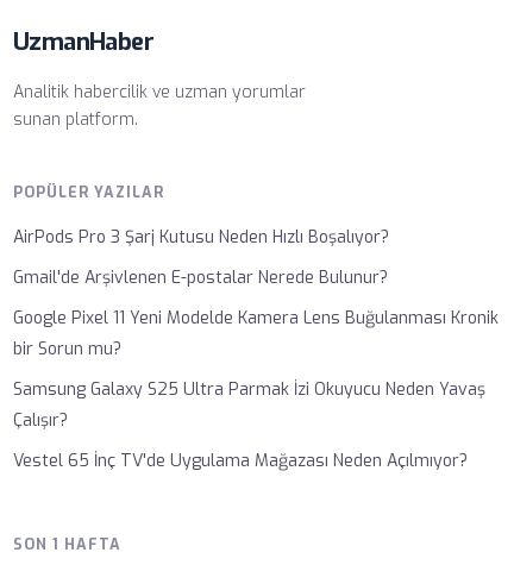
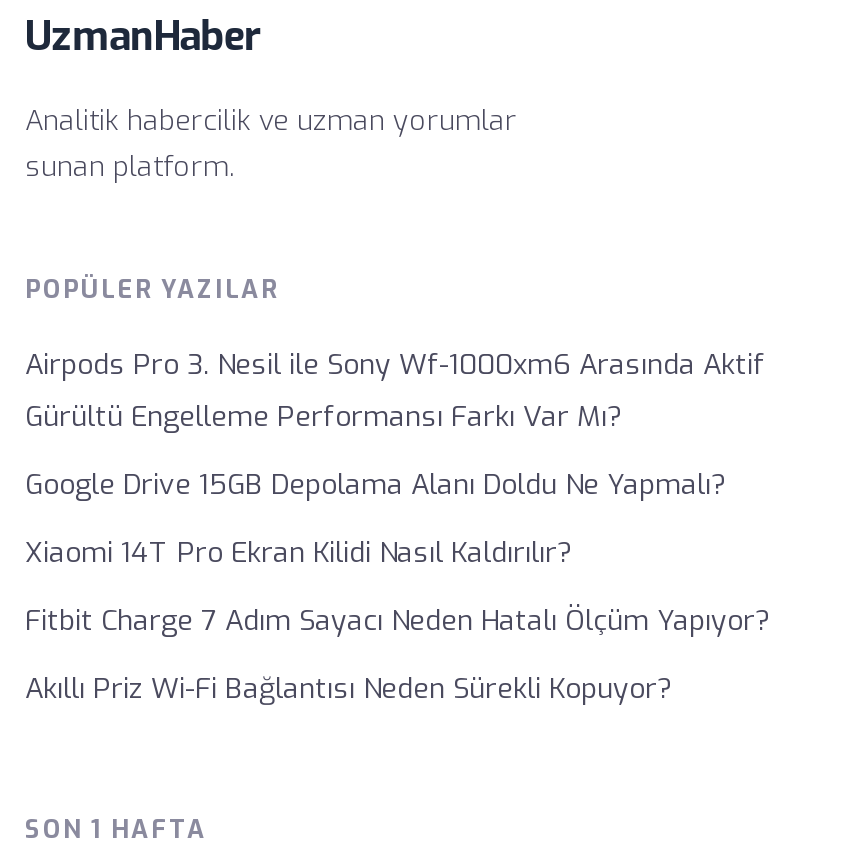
- AirPods Pro 3 Şarj Kutusu Neden Hızlı Boşalıyor?
+ Airpods Pro 3. Nesil ile Sony Wf-1000xm6 Arasında Aktif
+ Gürültü Engelleme Performansı Farkı Var Mı?

- Gmail'de Arşivlenen E-postalar Nerede Bulunur?
+ Google Drive 15GB Depolama Alanı Doldu Ne Yapmalı?

- Google Pixel 11 Yeni Modelde Kamera Lens Buğulanması Kronik
- bir Sorun mu?
+ Xiaomi 14T Pro Ekran Kilidi Nasıl Kaldırılır?

- Samsung Galaxy S25 Ultra Parmak İzi Okuyucu Neden Yavaş
- Çalışır?
+ Fitbit Charge 7 Adım Sayacı Neden Hatalı Ölçüm Yapıyor?

- Vestel 65 İnç TV'de Uygulama Mağazası Neden Açılmıyor?
+ Akıllı Priz Wi-Fi Bağlantısı Neden Sürekli Kopuyor?
